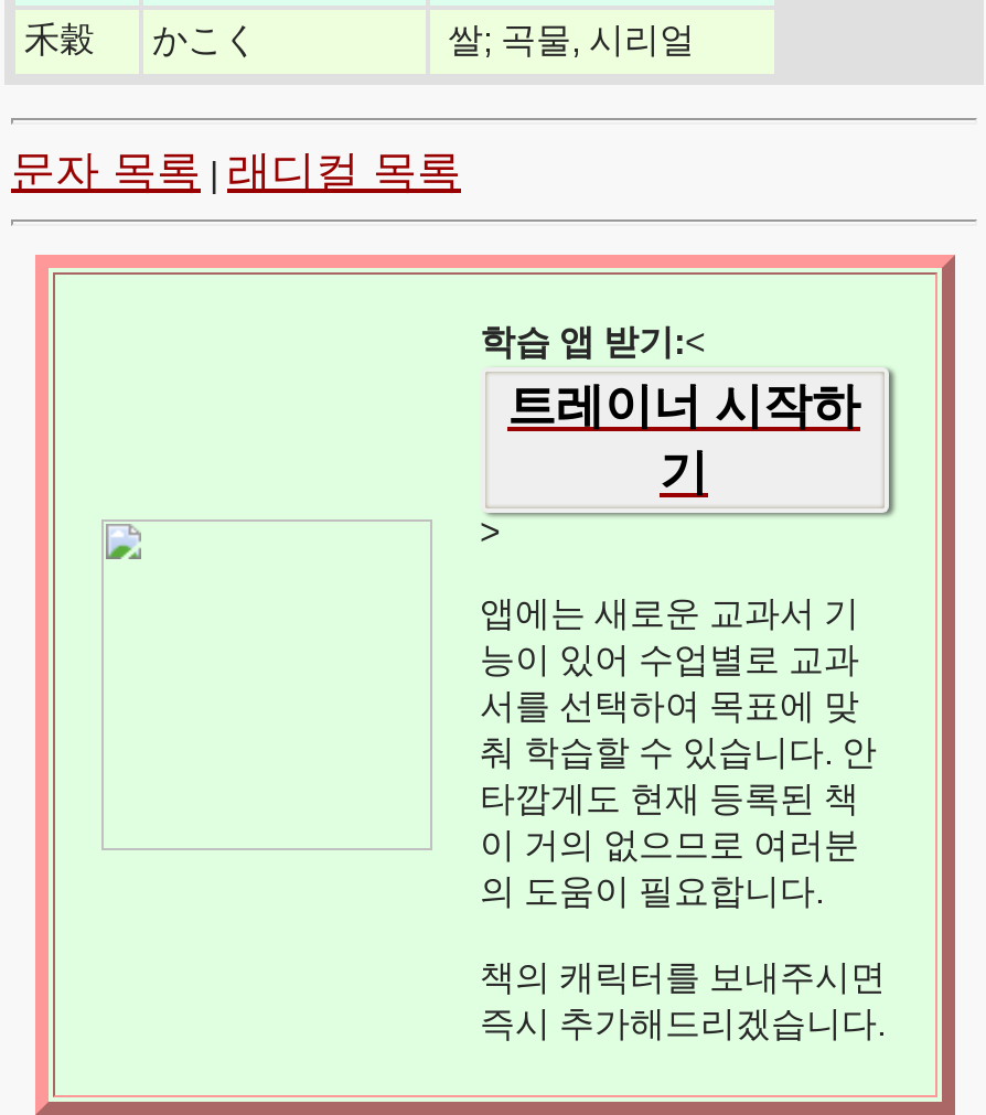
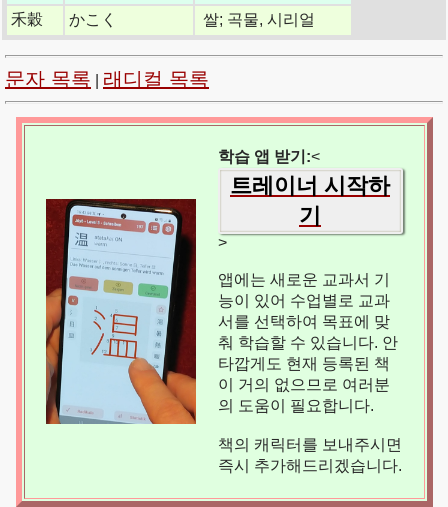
+ [image]
